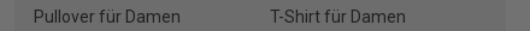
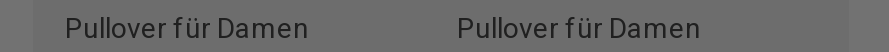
- T-Shirt für Damen
+ Pullover für Damen
